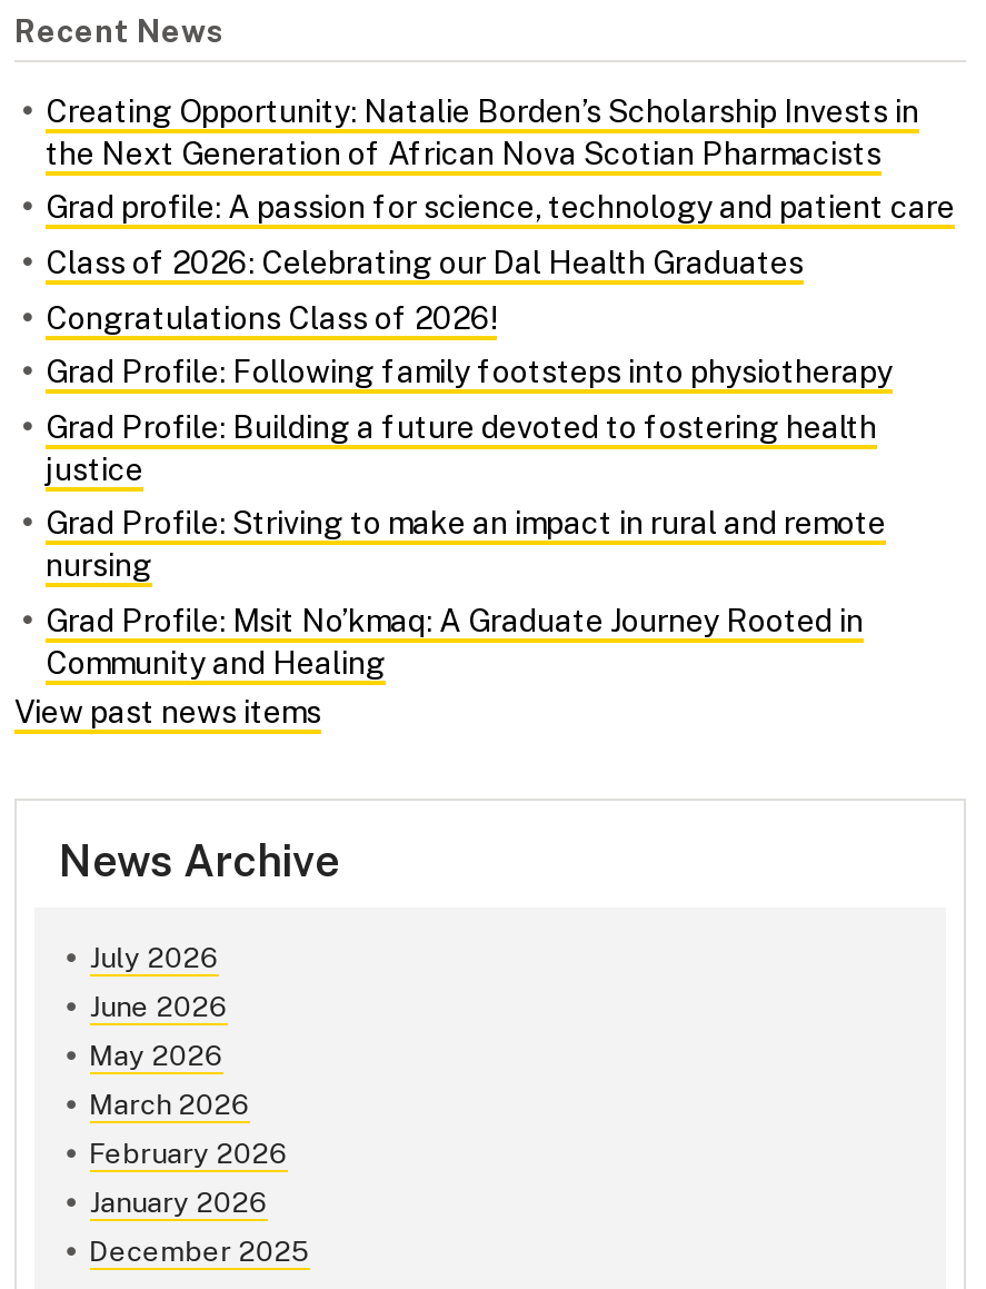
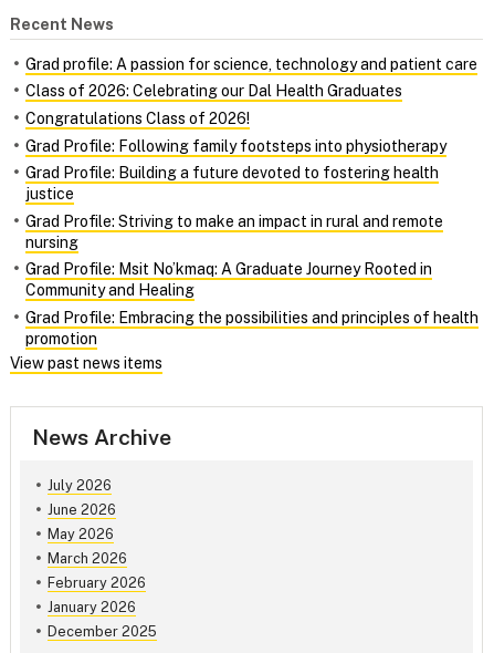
- Creating Opportunity: Natalie Borden’s Scholarship Invests in
- the Next Generation of African Nova Scotian Pharmacists

moved up: Grad profile: A passion for science, technology and patient care | Class of 2026: Celebrating our Dal Health Graduates | Congratulations Class of 2026! | ... | Grad Profile: Msit No’kmaq: A Graduate Journey Rooted in | Community and Healing

+ Grad Profile: Embracing the possibilities and principles of health
+ promotion
